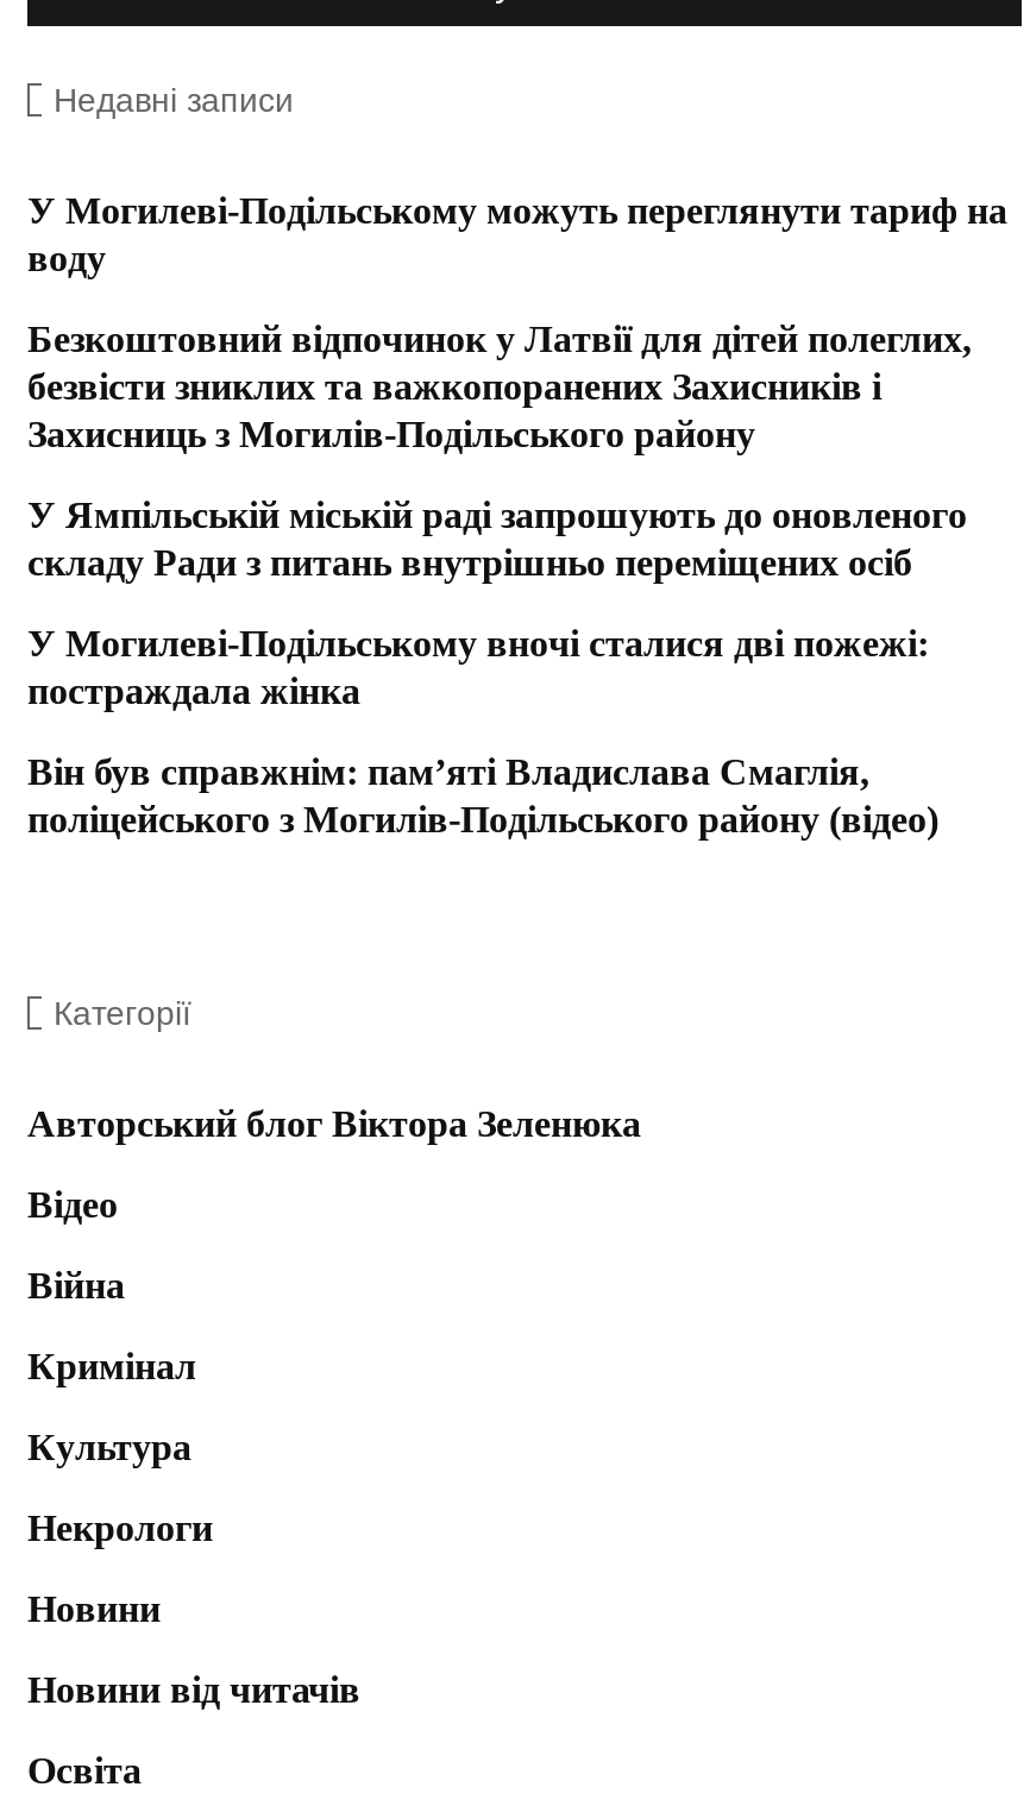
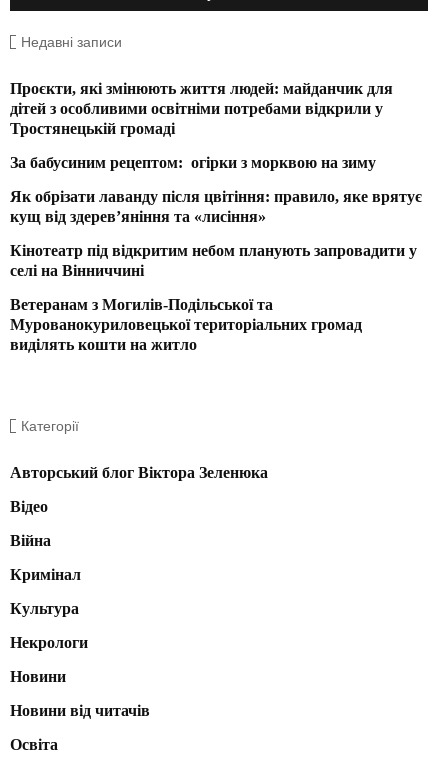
- У Могилеві-Подільському можуть переглянути тариф на
- воду
+ Проєкти, які змінюють життя людей: майданчик для
+ дітей з особливими освітніми потребами відкрили у
+ Тростянецькій громаді

- Безкоштовний відпочинок у Латвії для дітей полеглих,
- безвісти зниклих та важкопоранених Захисників і
- Захисниць з Могилів-Подільського району
+ За бабусиним рецептом: огірки з морквою на зиму

- У Ямпільській міській раді запрошують до оновленого
- складу Ради з питань внутрішньо переміщених осіб
+ Як обрізати лаванду після цвітіння: правило, яке врятує
+ кущ від здерев’яніння та «лисіння»

- У Могилеві-Подільському вночі сталися дві пожежі:
- постраждала жінка
+ Кінотеатр під відкритим небом планують запровадити у
+ селі на Вінниччині

- Він був справжнім: пам’яті Владислава Смаглія,
- поліцейського з Могилів-Подільського району (відео)
+ Ветеранам з Могилів-Подільської та
+ Мурованокуриловецької територіальних громад
+ виділять кошти на житло
